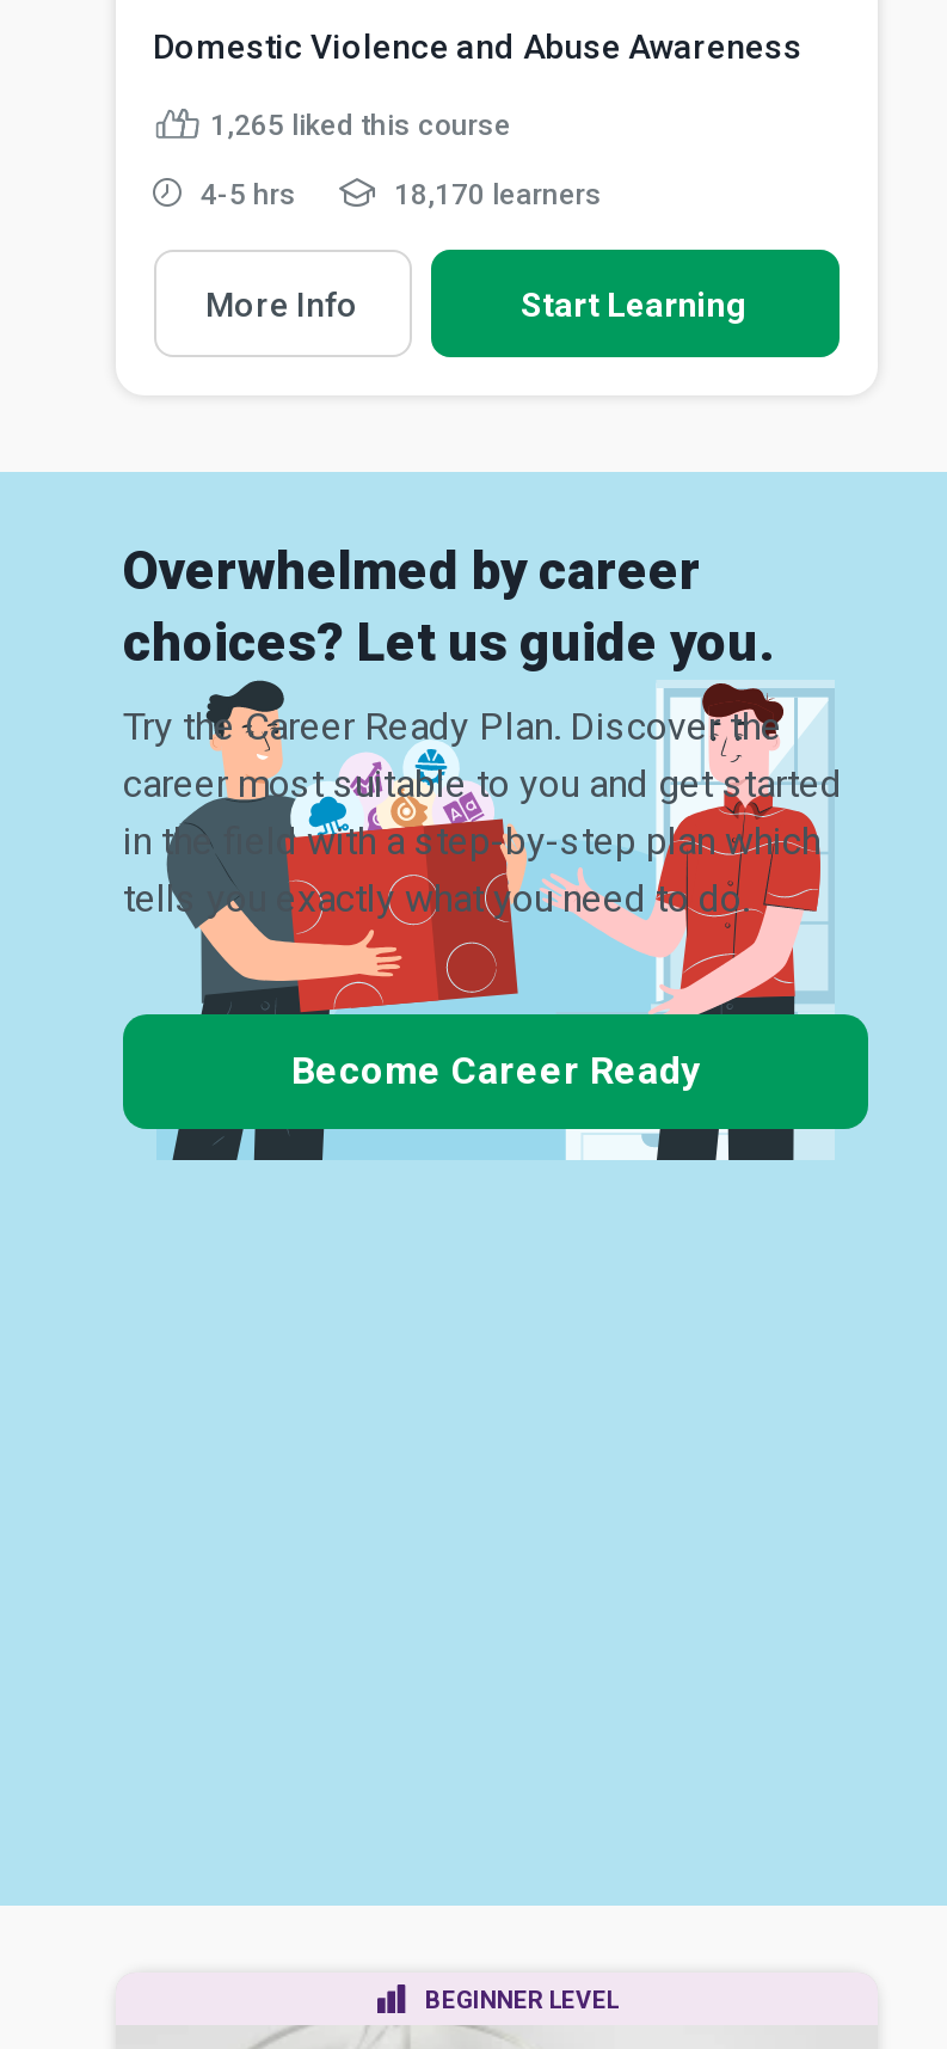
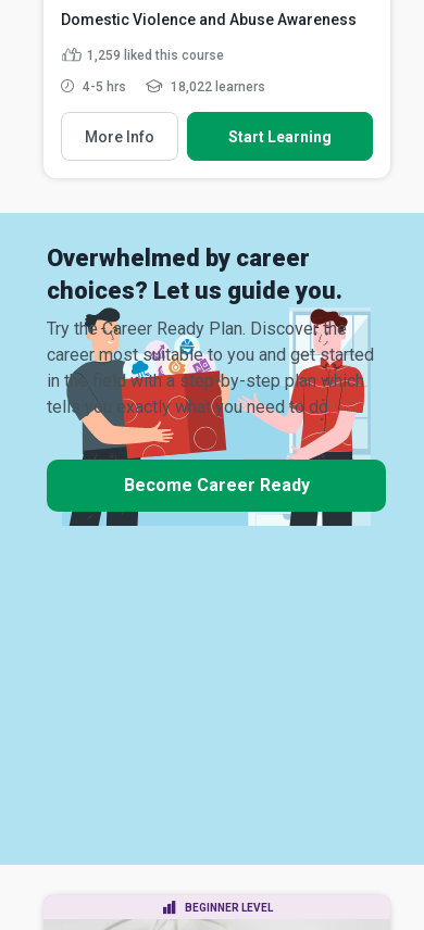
- 1,265 liked this course
+ 1,259 liked this course

- 18,170 learners
+ 18,022 learners
